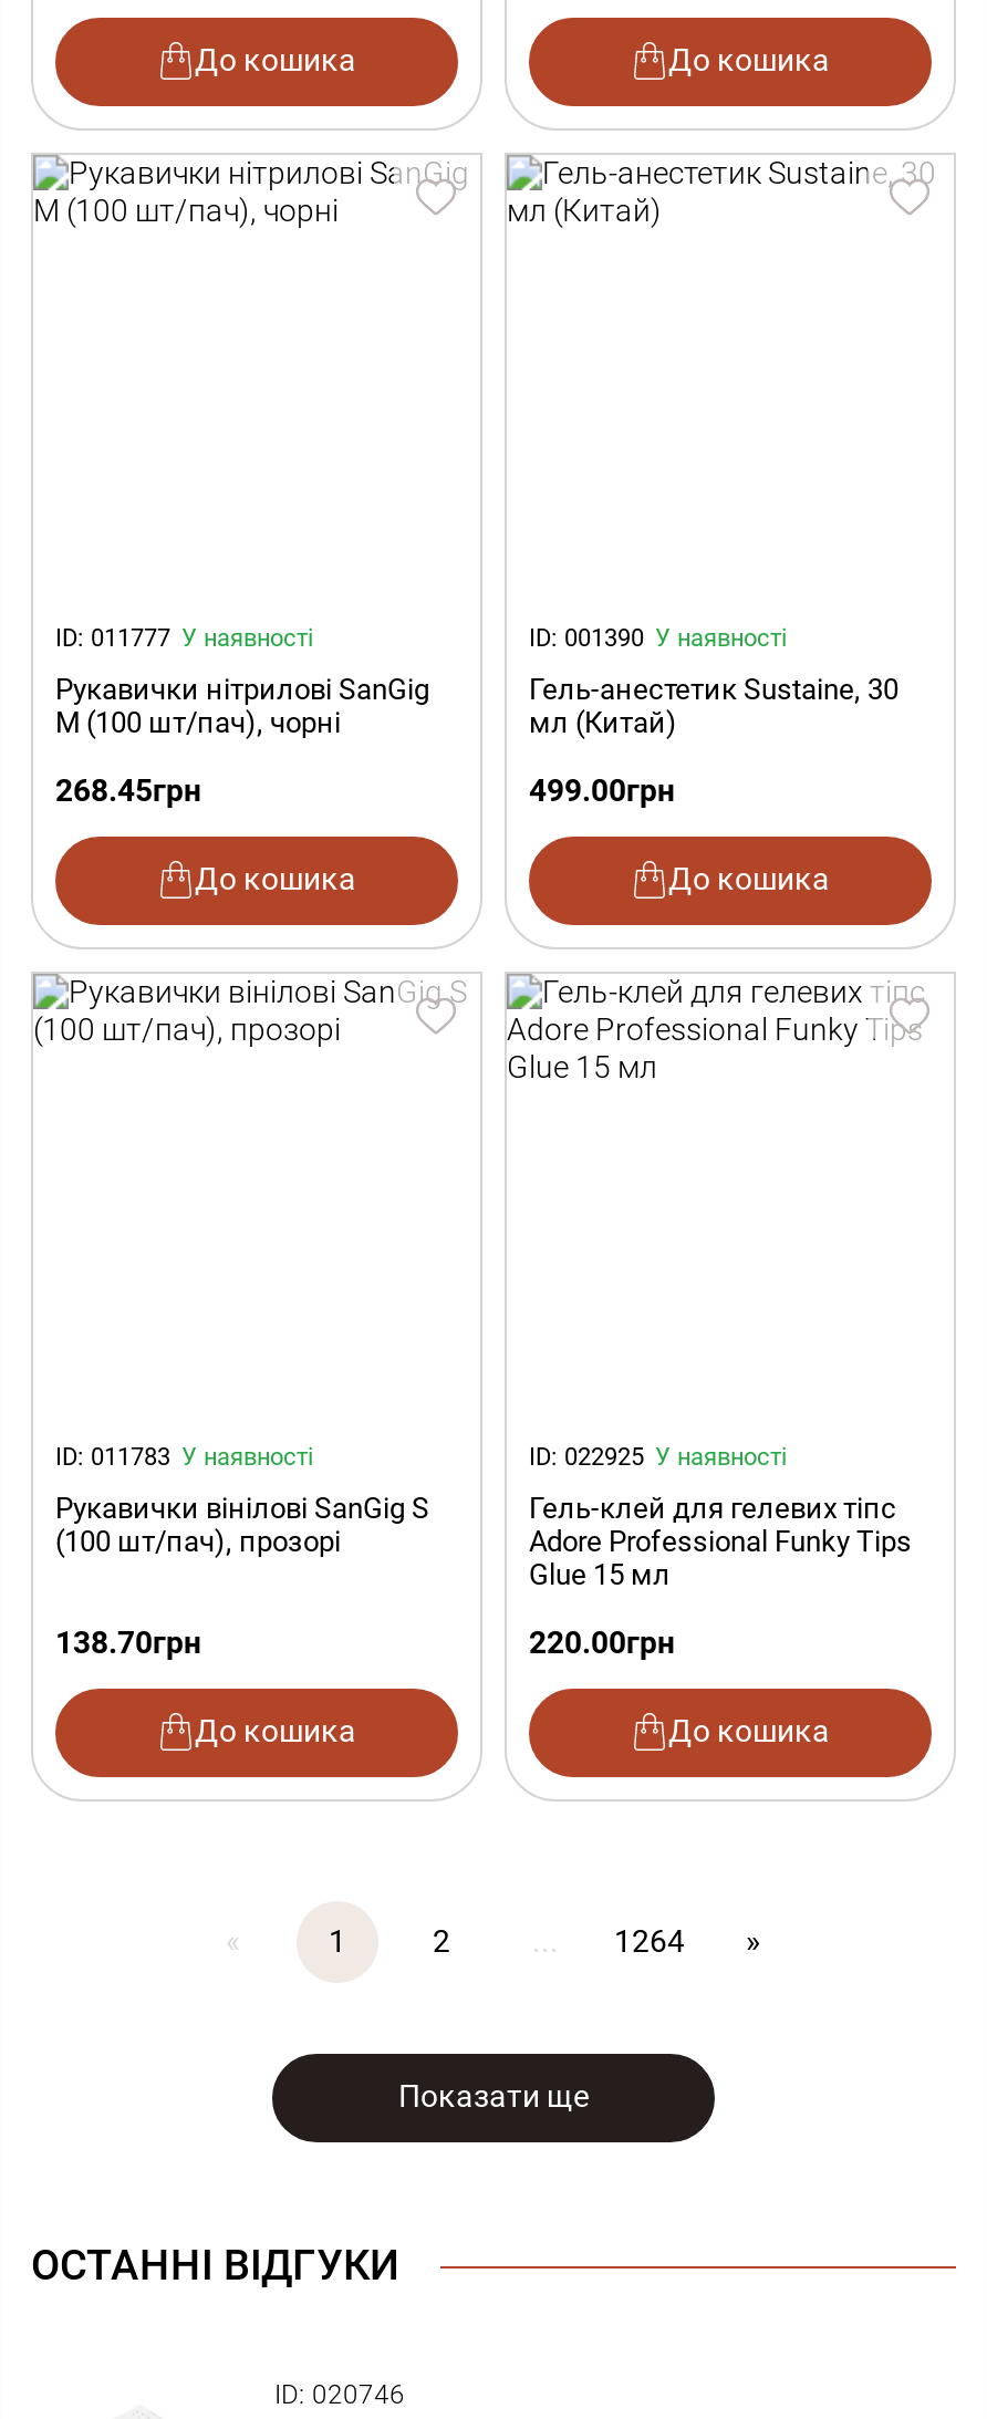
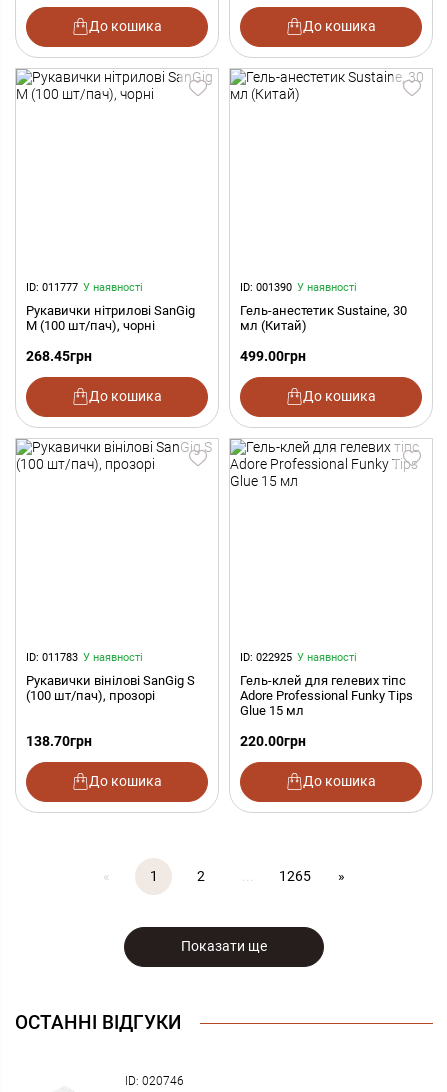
- 1264
+ 1265
